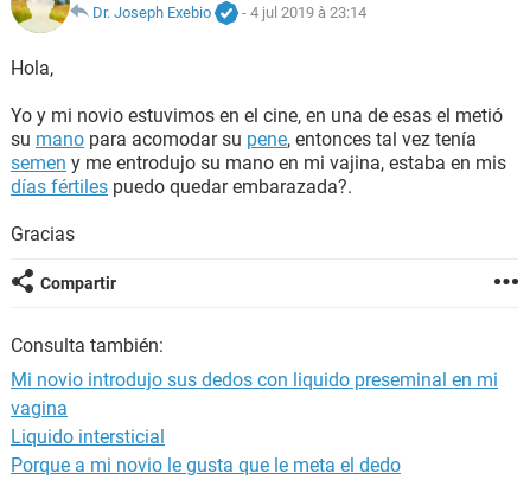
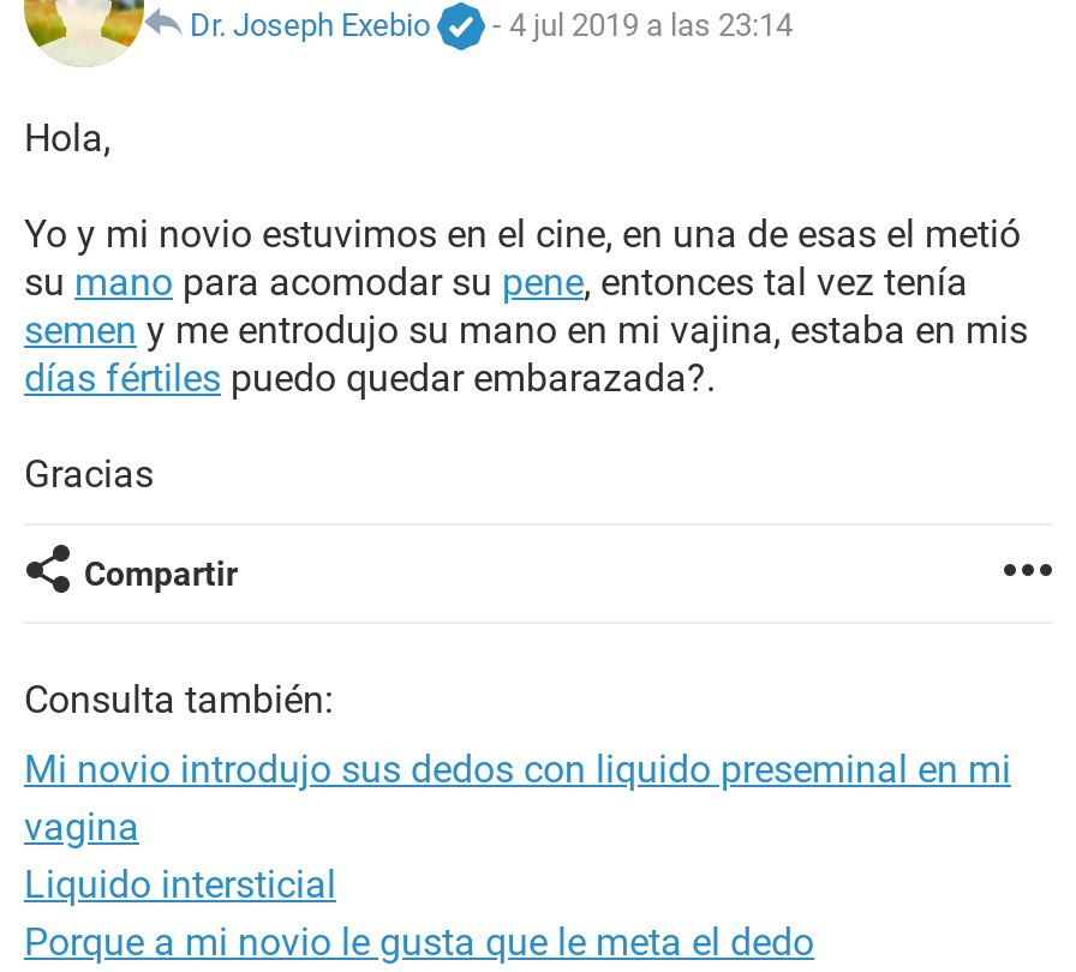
- Dr. Joseph Exebio - 4 jul 2019 à 23:14
+ Dr. Joseph Exebio - 4 jul 2019 a las 23:14
